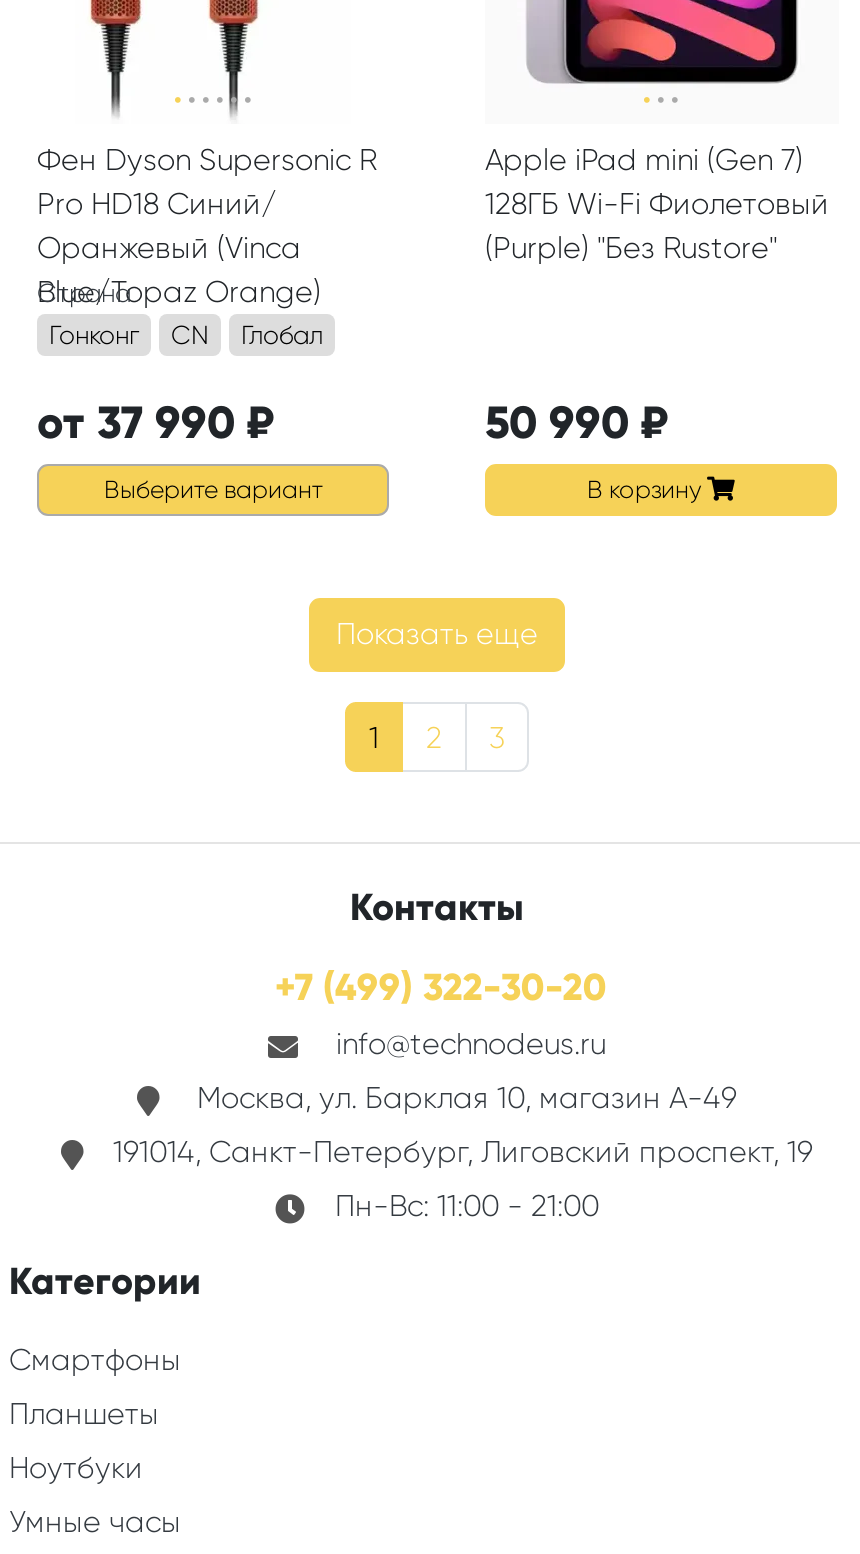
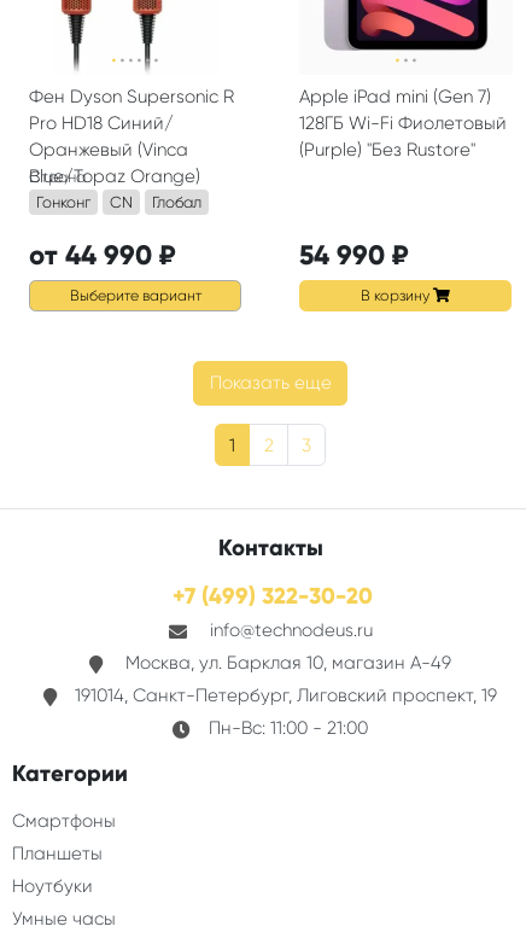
- от 37 990 ₽
+ от 44 990 ₽

- 50 990 ₽
+ 54 990 ₽
